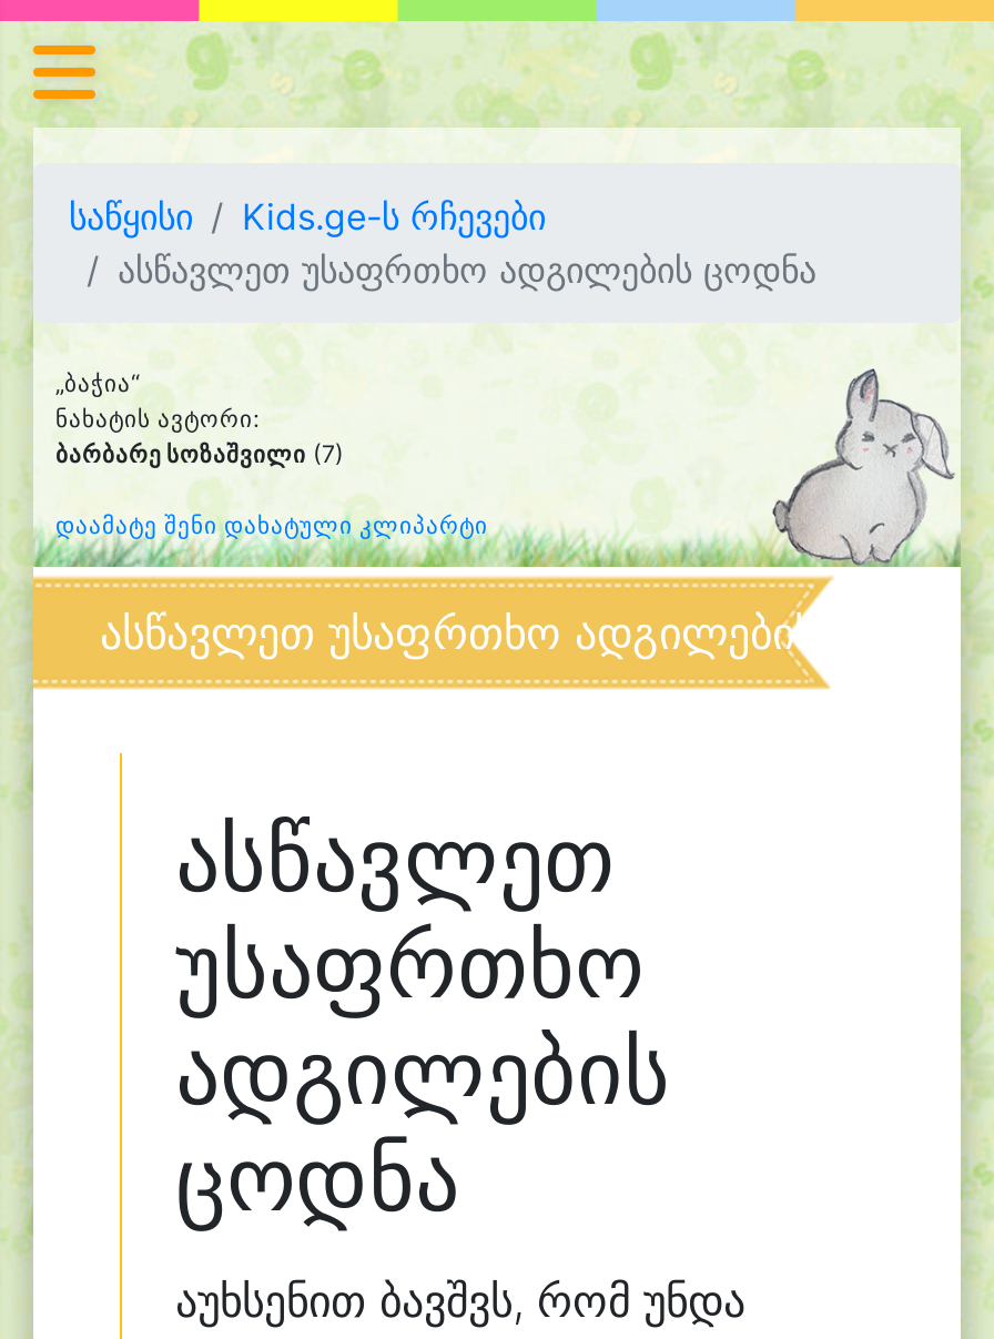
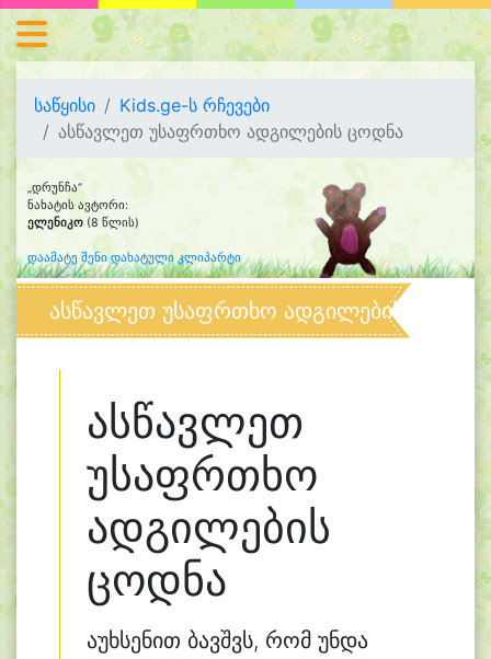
- „ბაჭია“
+ „დრუნჩა“

- [image]
+ [image]

- ბარბარე სოზაშვილი (7)
+ ელენიკო (8 წლის)
